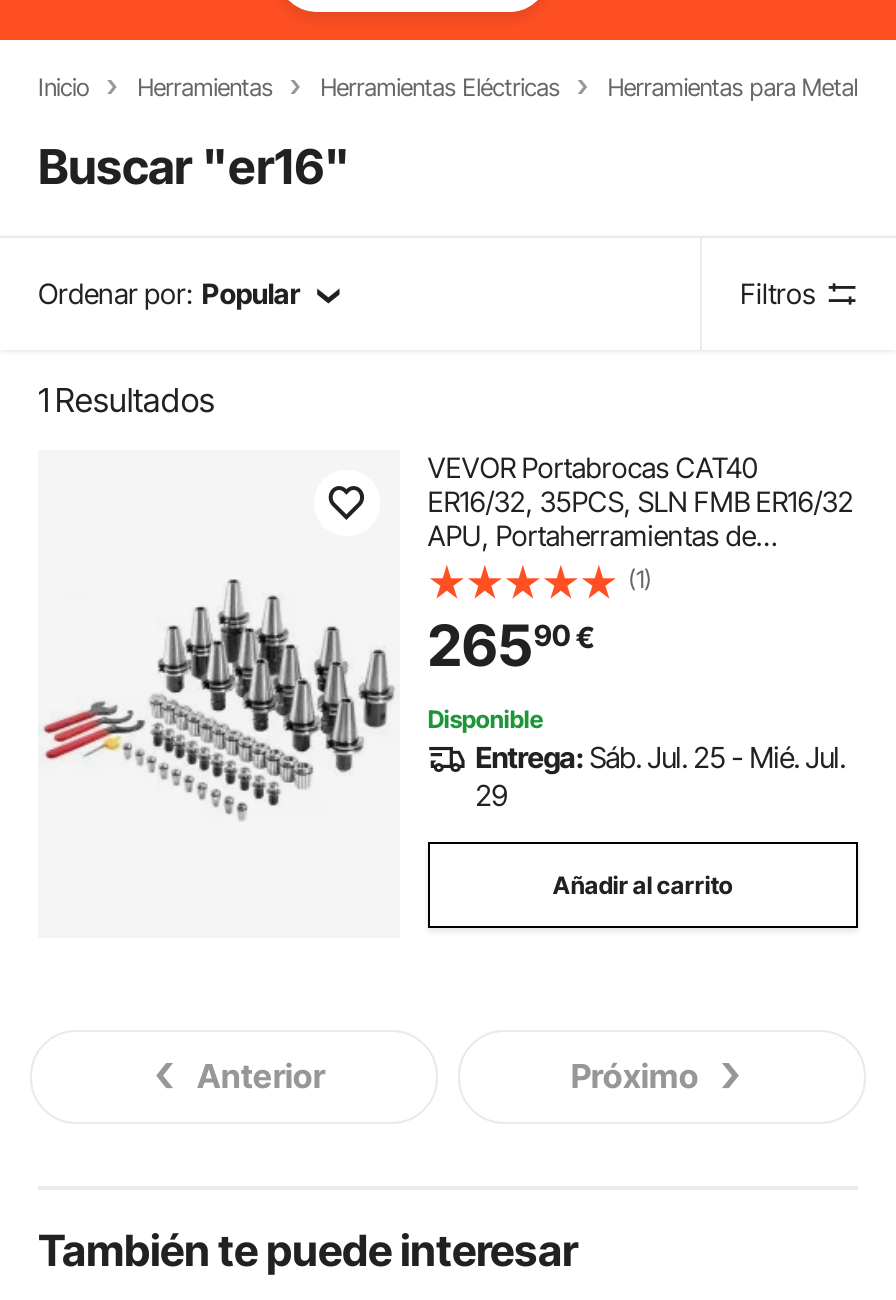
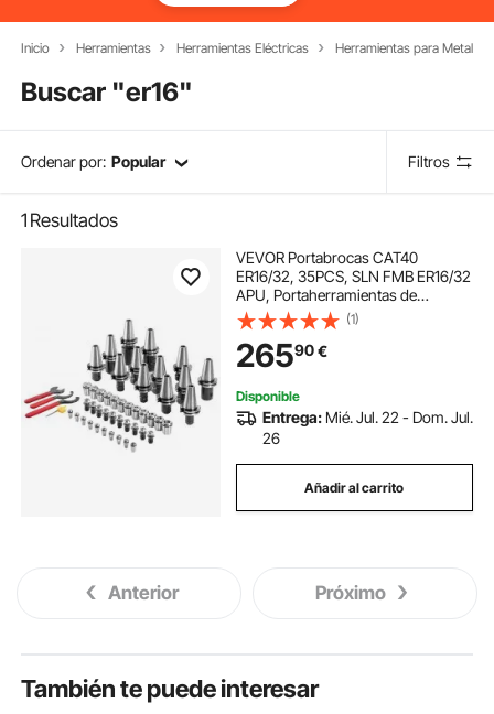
- Entrega: Sáb. Jul. 25 - Mié. Jul.
+ Entrega: Mié. Jul. 22 - Dom. Jul.

- 29
+ 26
